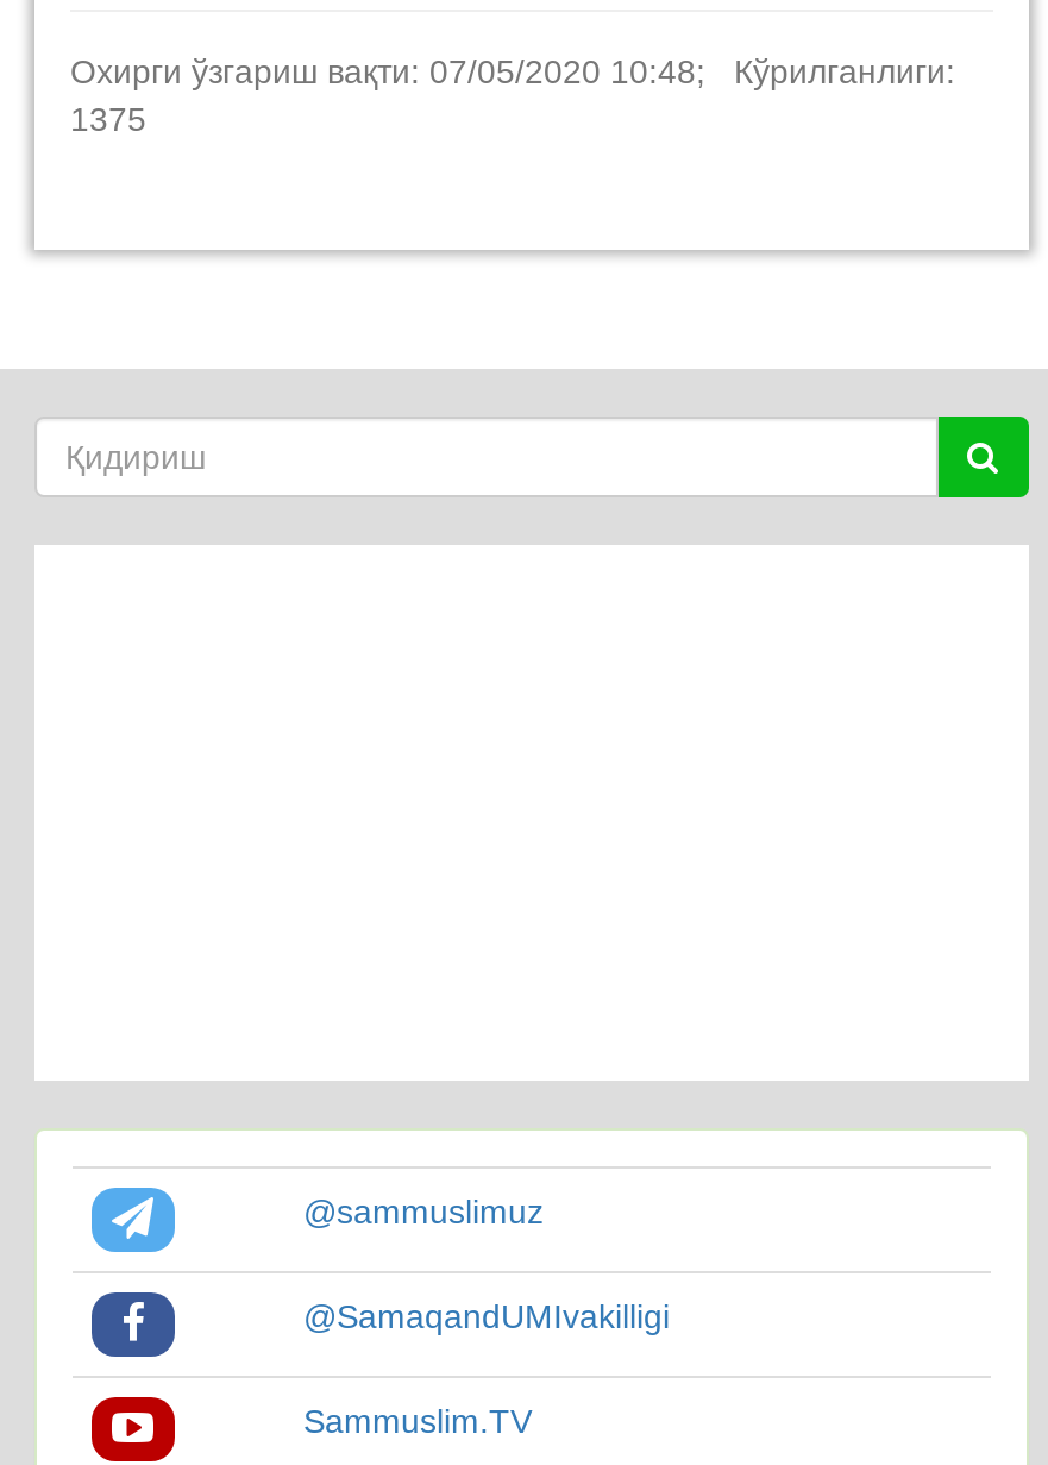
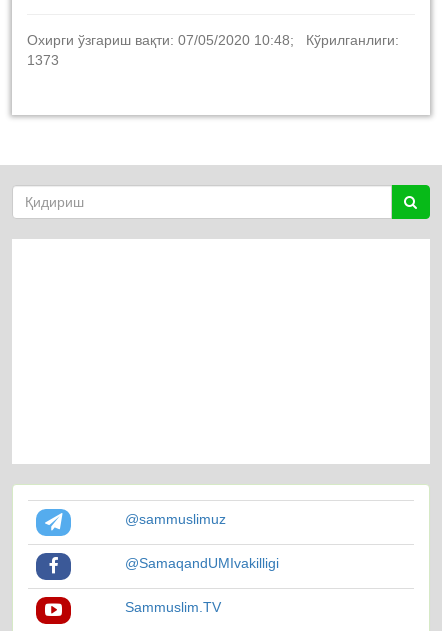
- 1375
+ 1373
